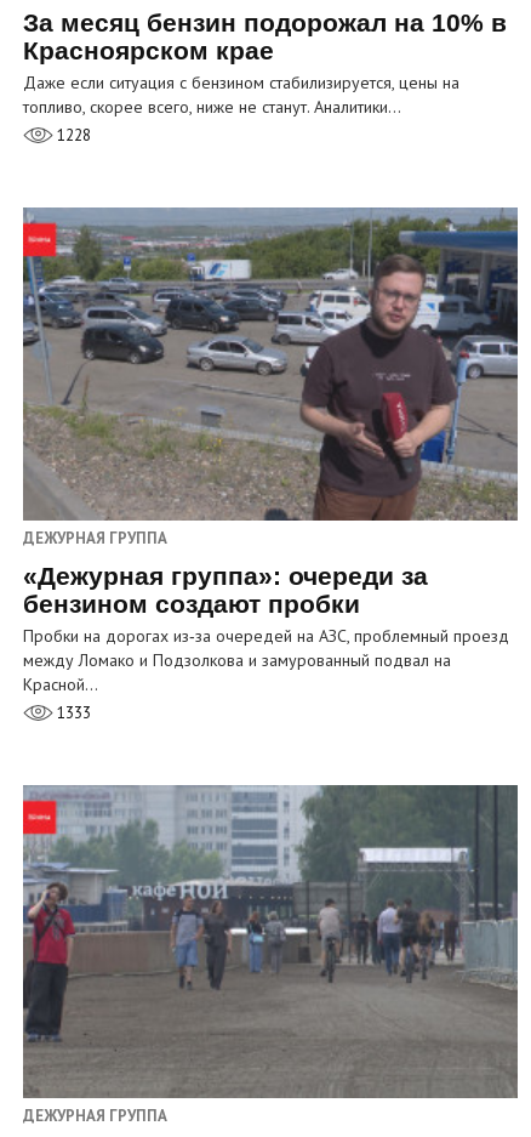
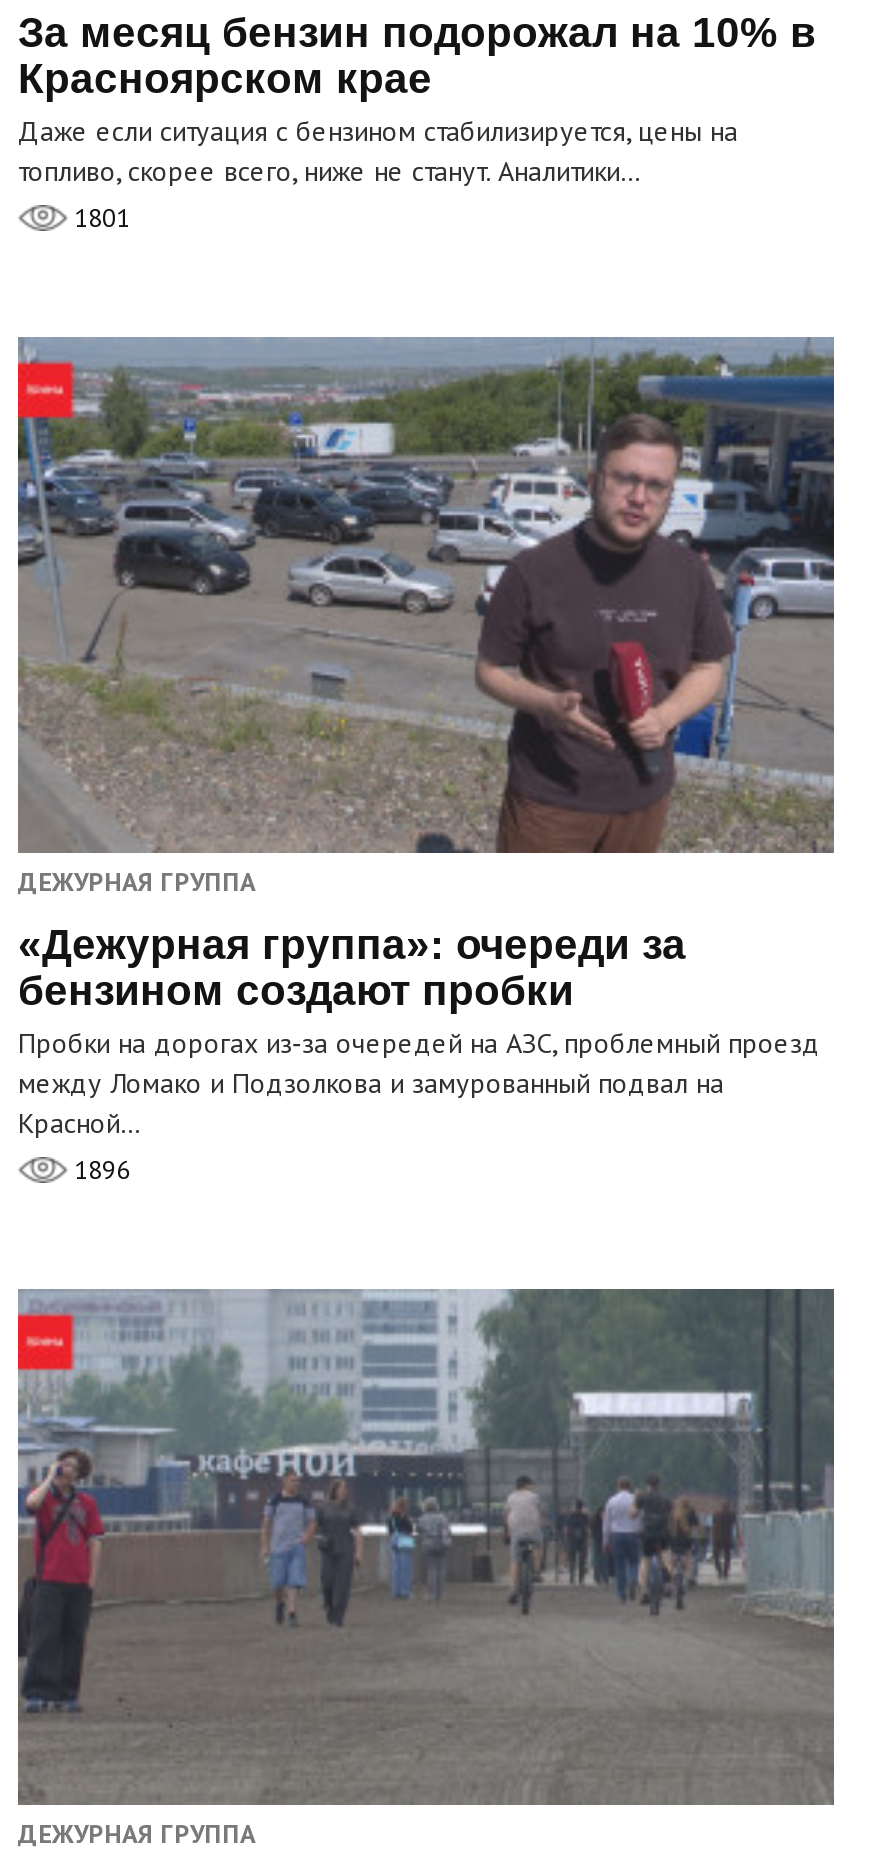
- 1228
+ 1801

- 1333
+ 1896
